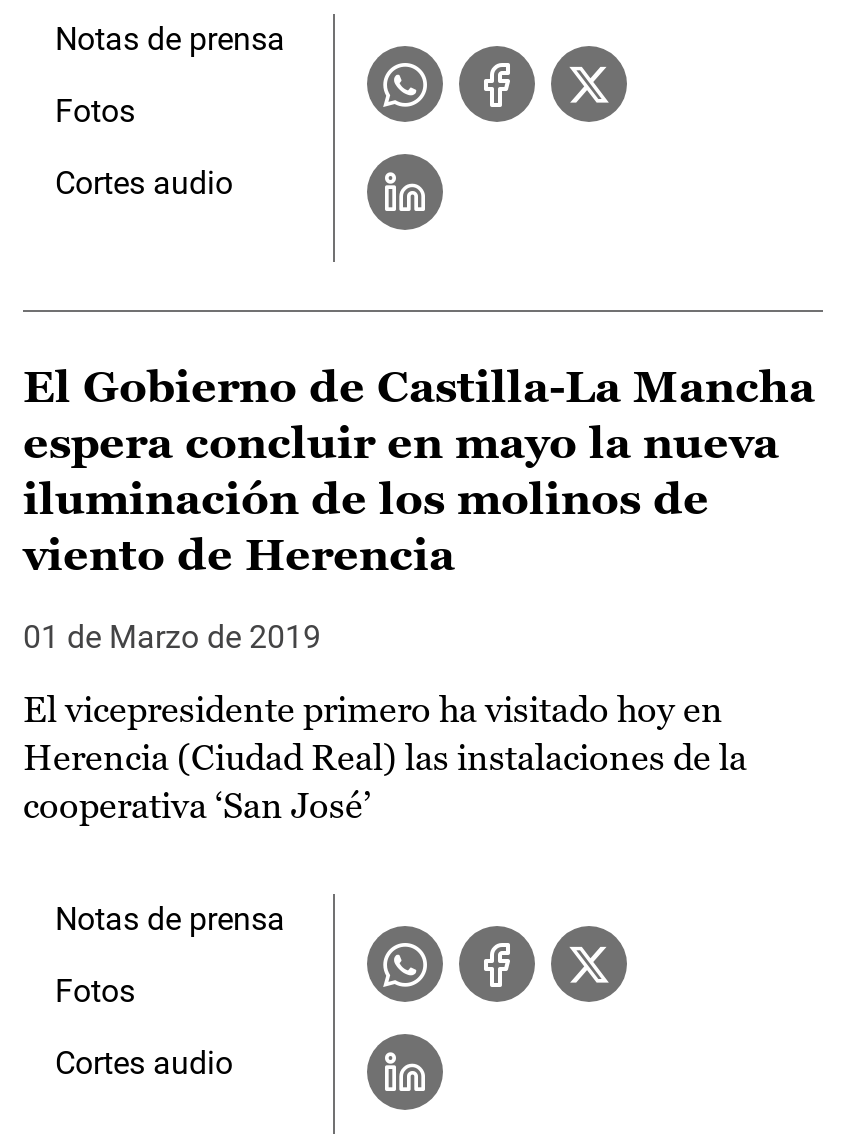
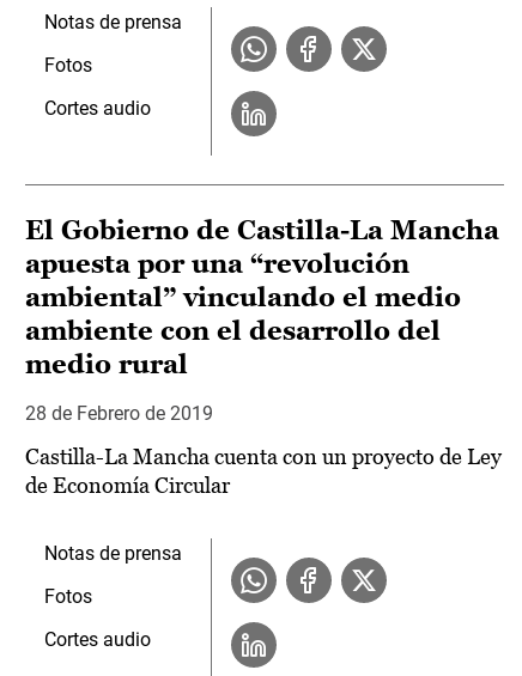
- espera concluir en mayo la nueva
- iluminación de los molinos de
- viento de Herencia
+ apuesta por una “revolución
+ ambiental” vinculando el medio
+ ambiente con el desarrollo del
+ medio rural

- 01 de Marzo de 2019
+ 28 de Febrero de 2019

- El vicepresidente primero ha visitado hoy en
- Herencia (Ciudad Real) las instalaciones de la
- cooperativa ‘San José’
+ Castilla-La Mancha cuenta con un proyecto de Ley
+ de Economía Circular
